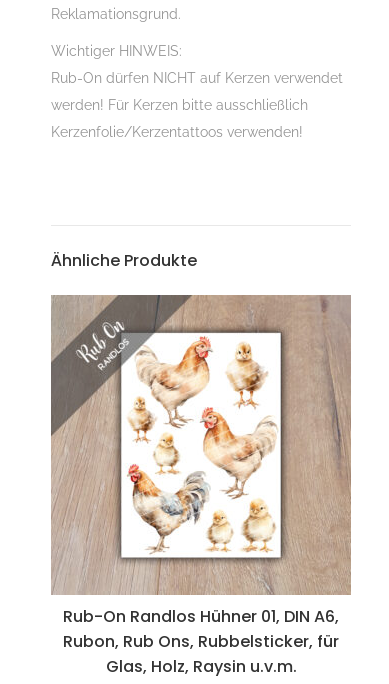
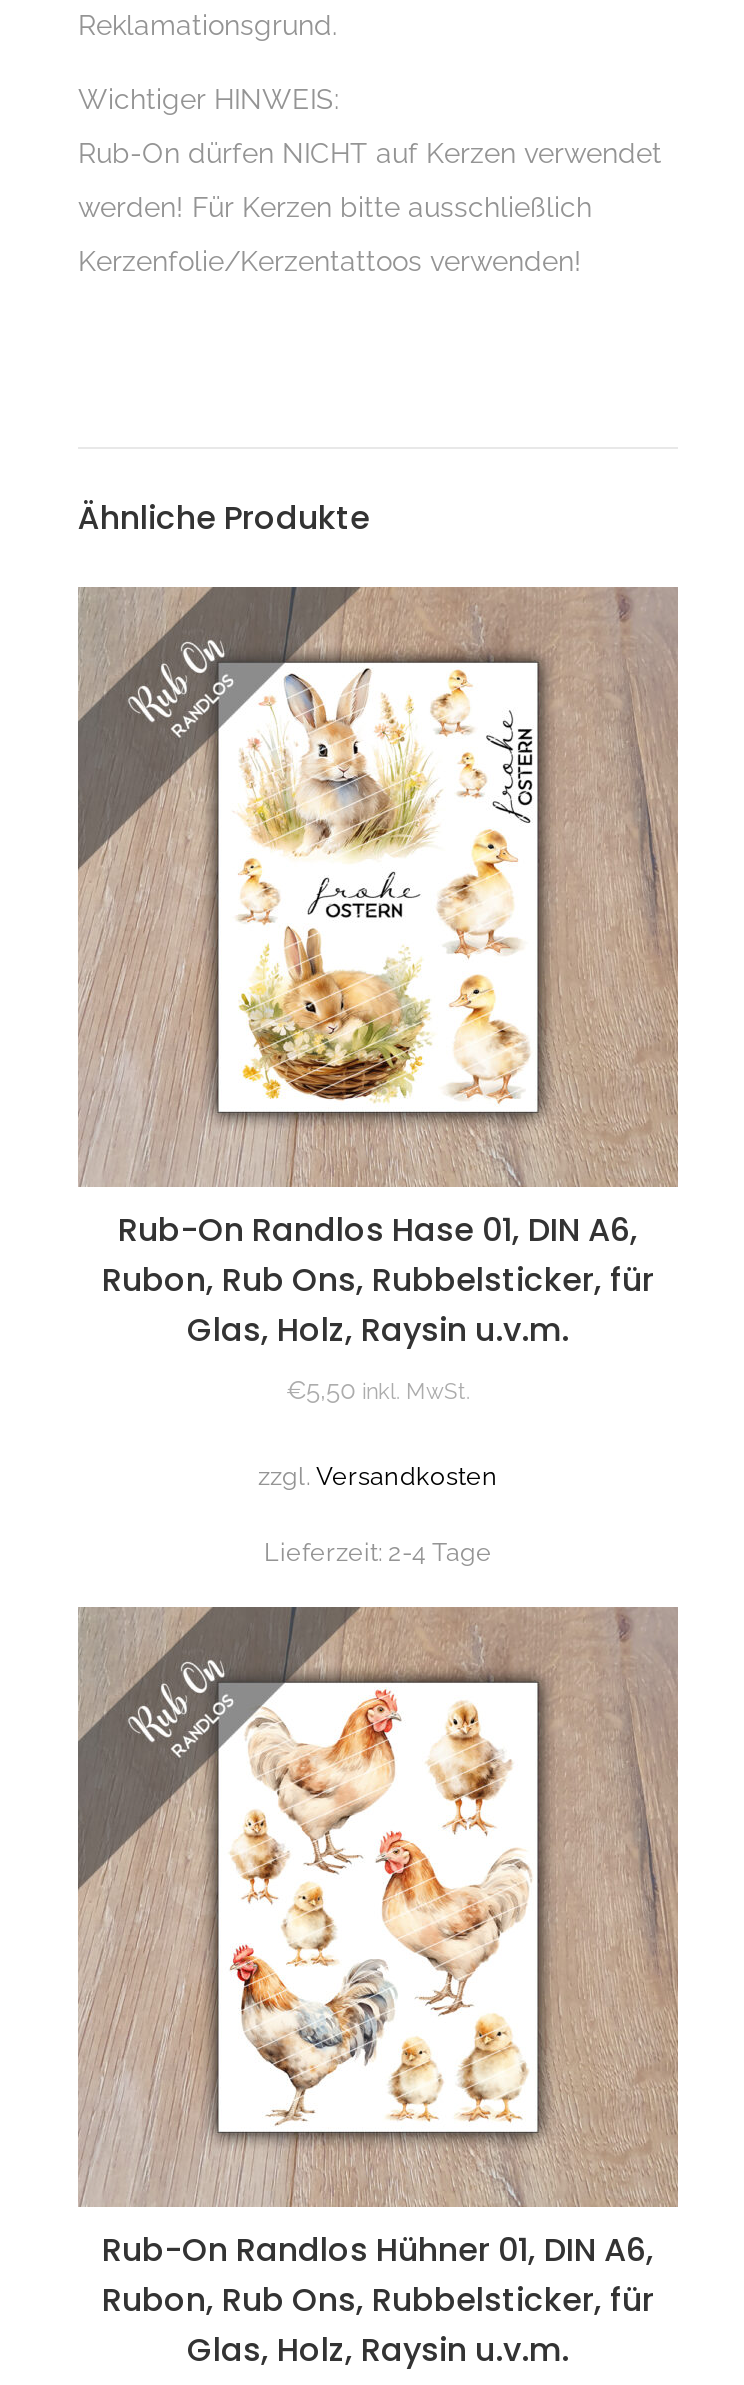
+ Rub-On Randlos Hase 01, DIN A6,
+ Rubon, Rub Ons, Rubbelsticker, für
+ Glas, Holz, Raysin u.v.m.
+ €5,50 inkl. MwSt.
+ zzgl. Versandkosten
+ Lieferzeit: 2-4 Tage

+ [image]
